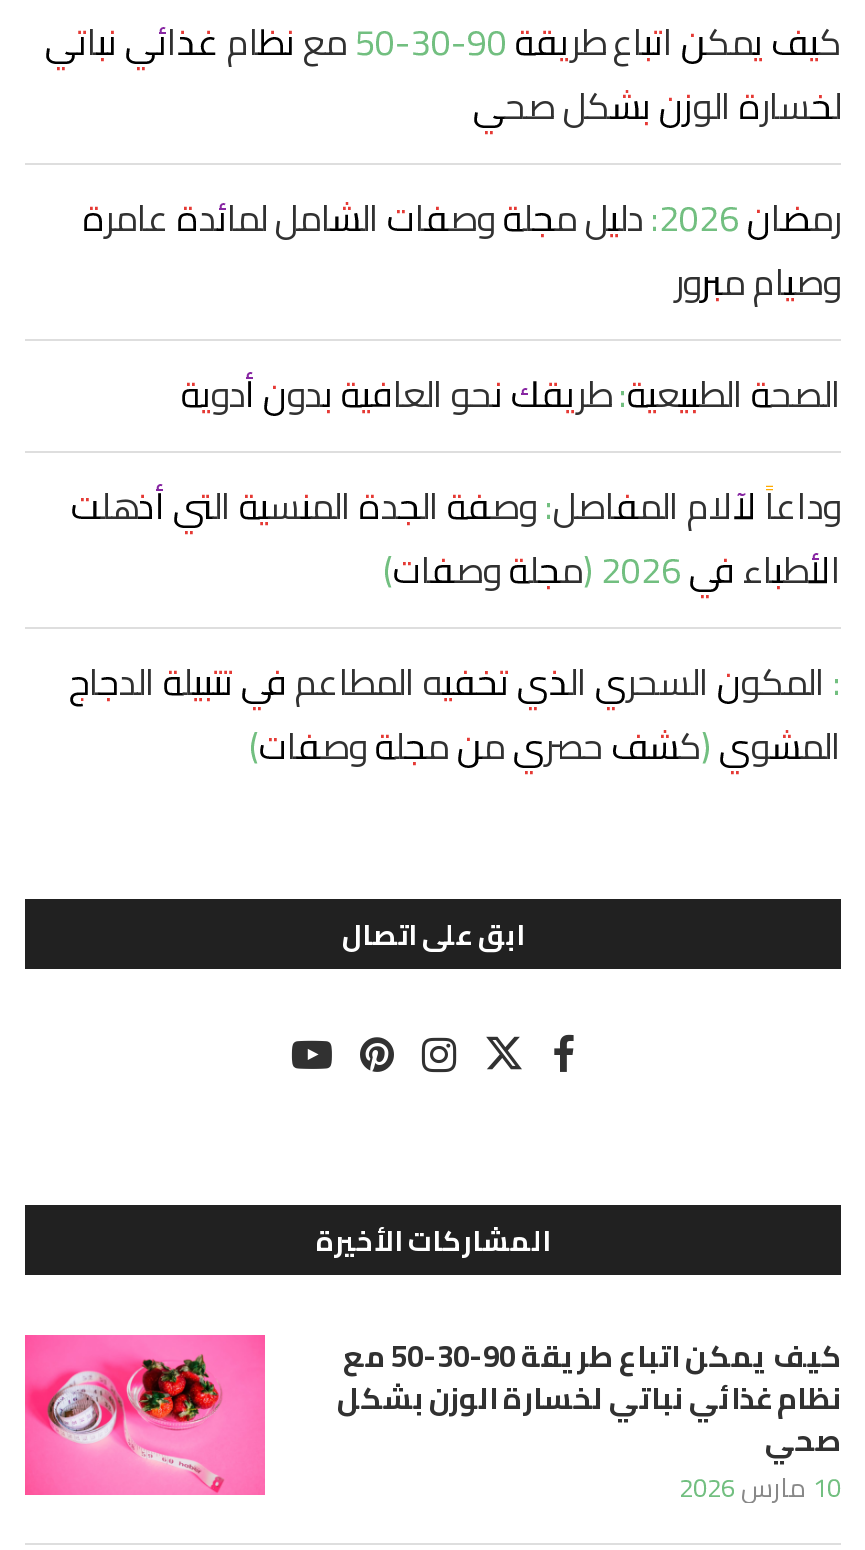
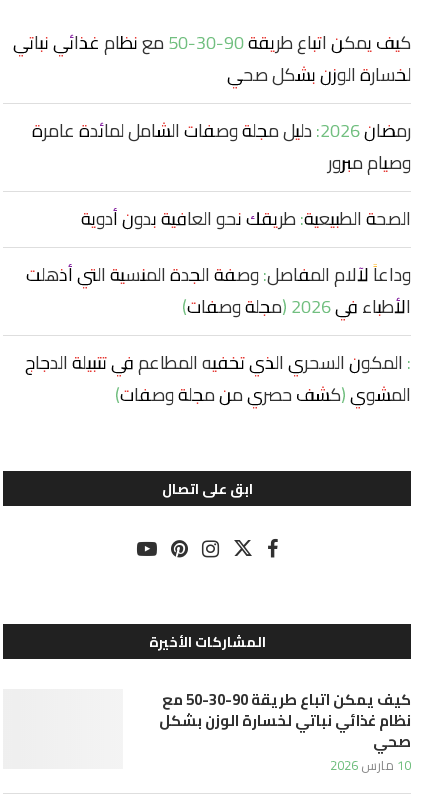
- [image]
